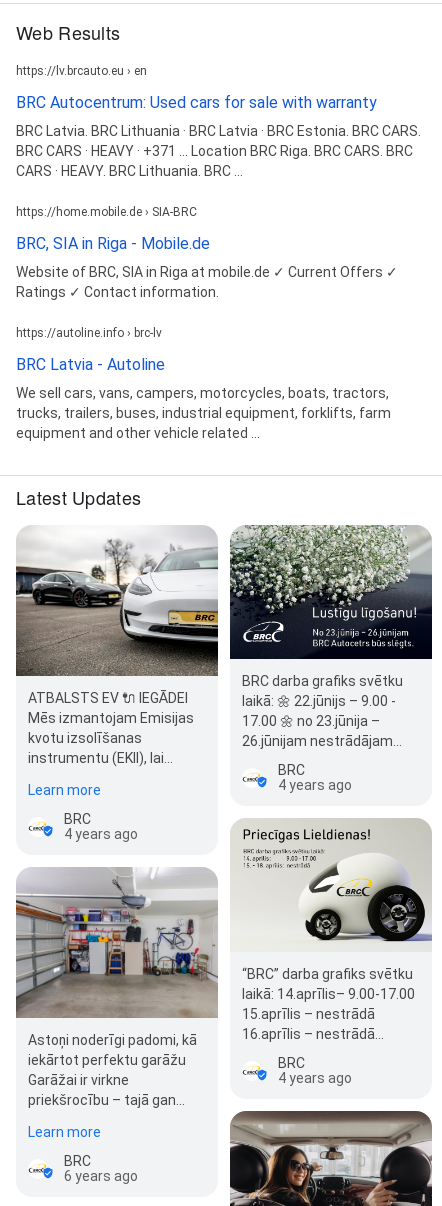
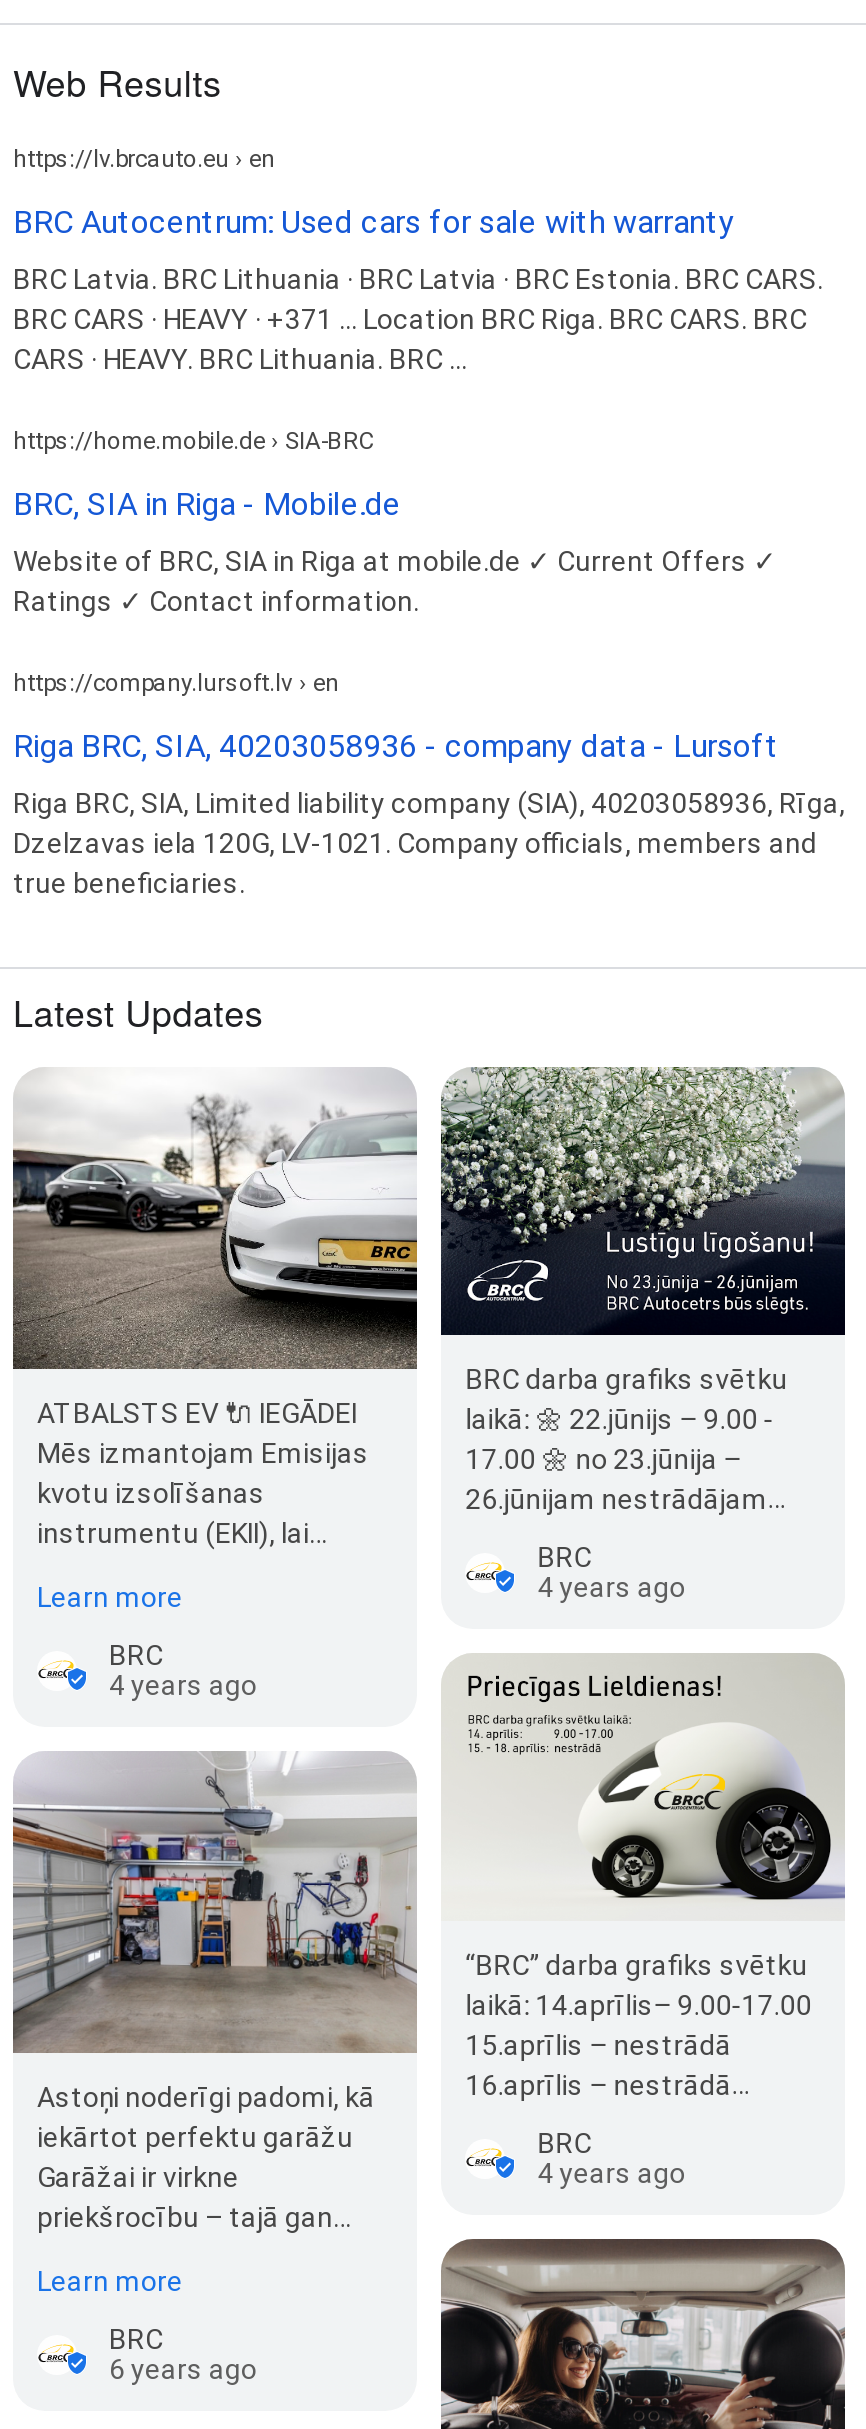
- https://autoline.info › brc-lv
+ https://company.lursoft.lv › en

- BRC Latvia - Autoline
+ Riga BRC, SIA, 40203058936 - company data - Lursoft

- We sell cars, vans, campers, motorcycles, boats, tractors,
- trucks, trailers, buses, industrial equipment, forklifts, farm
- equipment and other vehicle related ...
+ Riga BRC, SIA, Limited liability company (SIA), 40203058936, Rīga,
+ Dzelzavas iela 120G, LV-1021. Company officials, members and
+ true beneficiaries.
